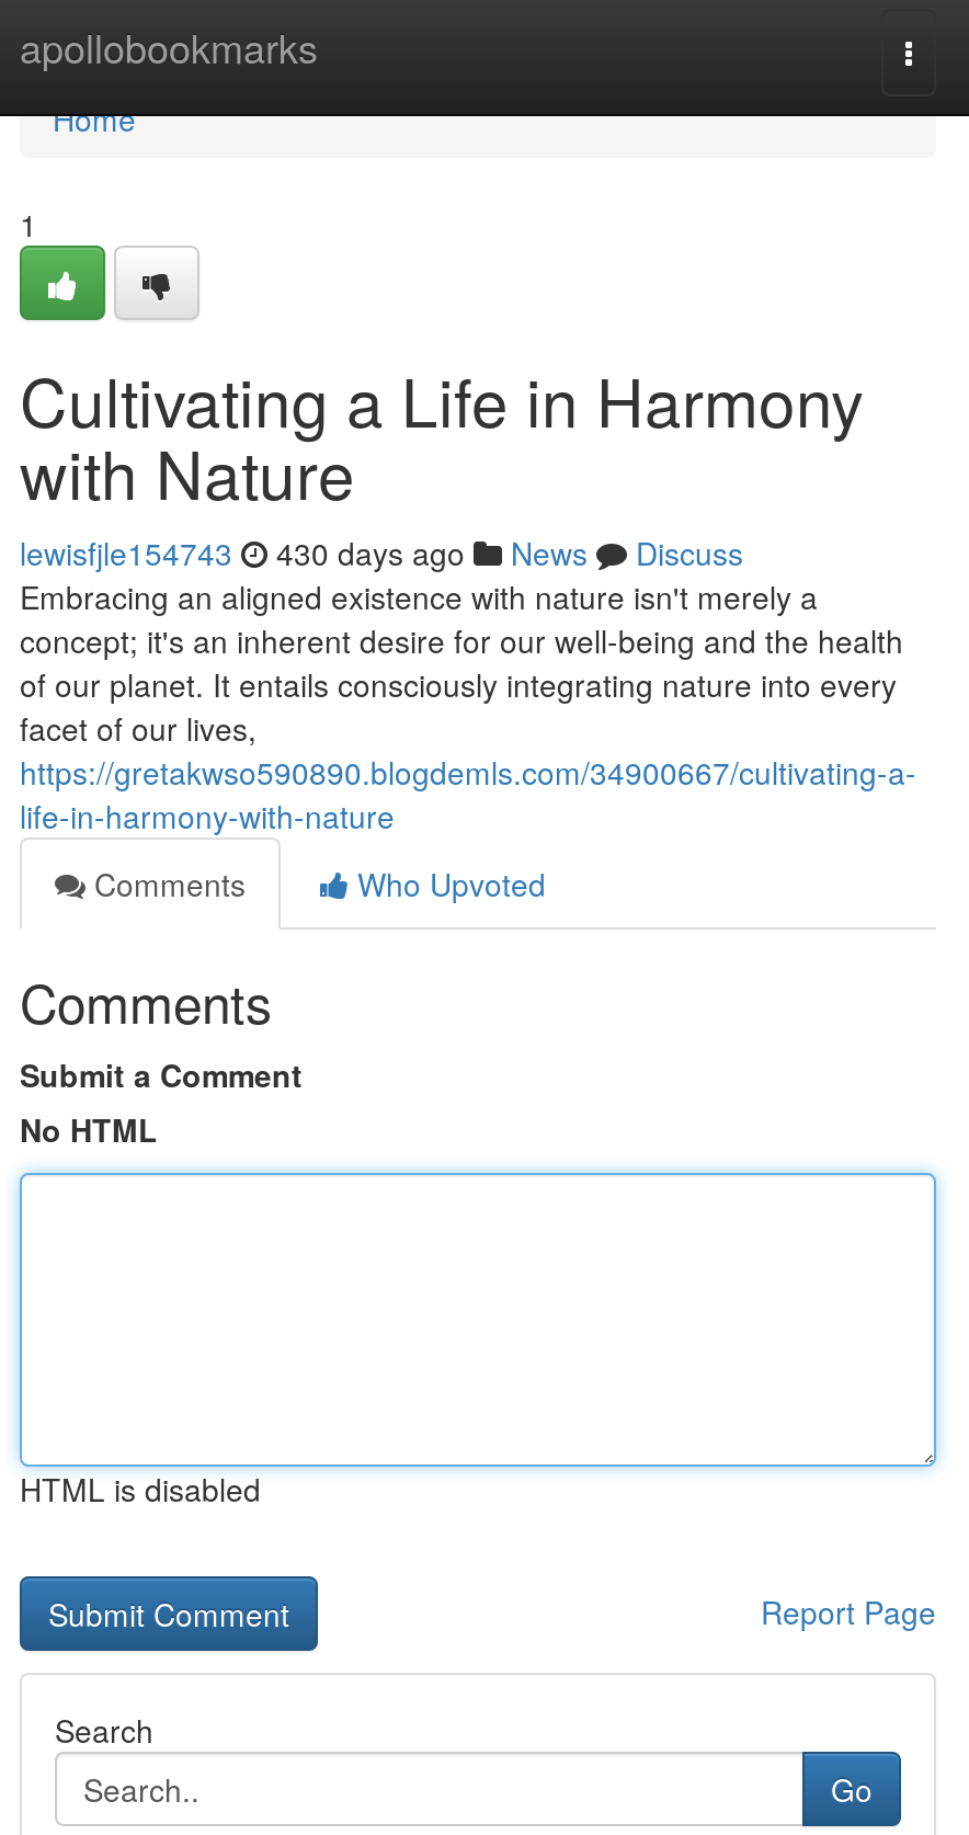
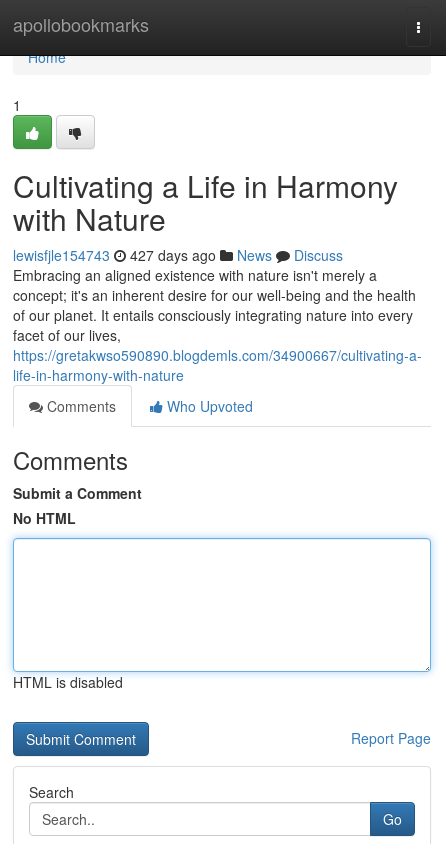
- lewisfjle154743 430 days ago News Discuss
+ lewisfjle154743 427 days ago News Discuss
